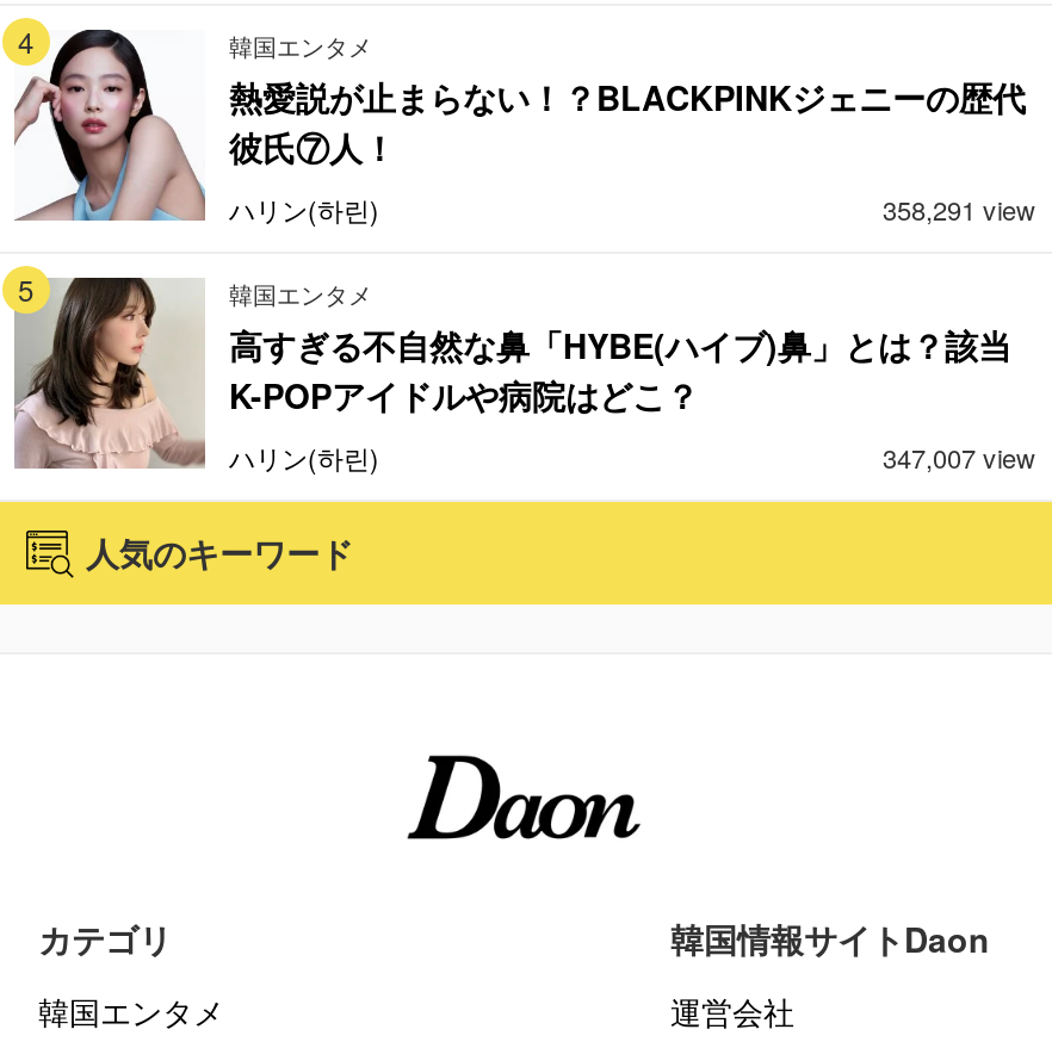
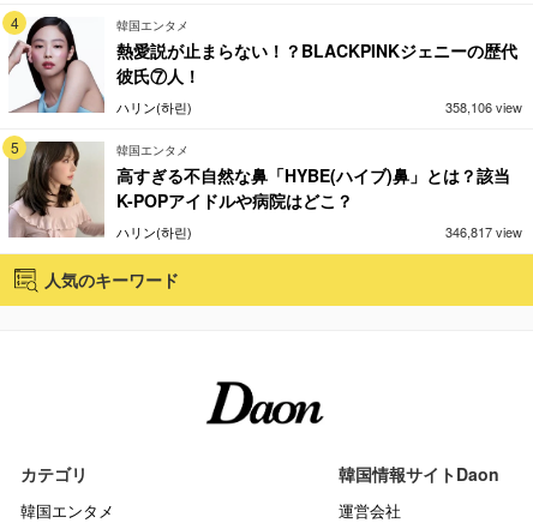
- 358,291 view
+ 358,106 view

- 347,007 view
+ 346,817 view
